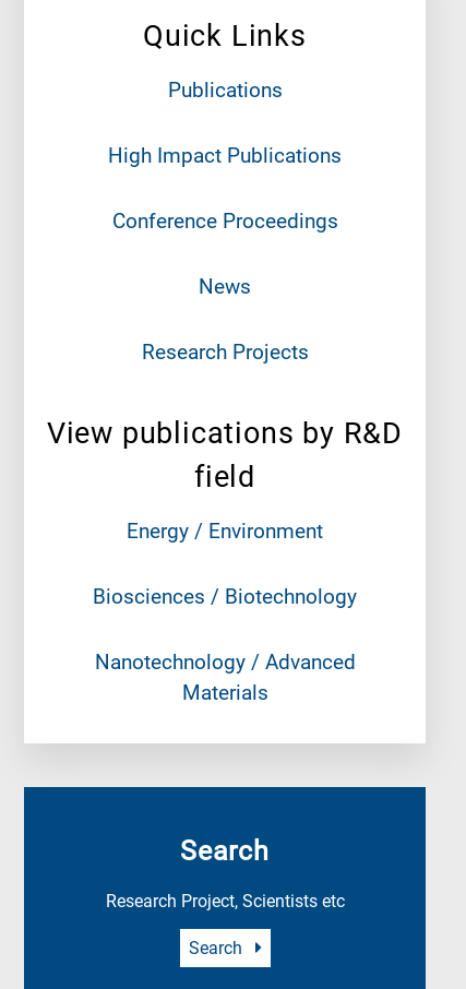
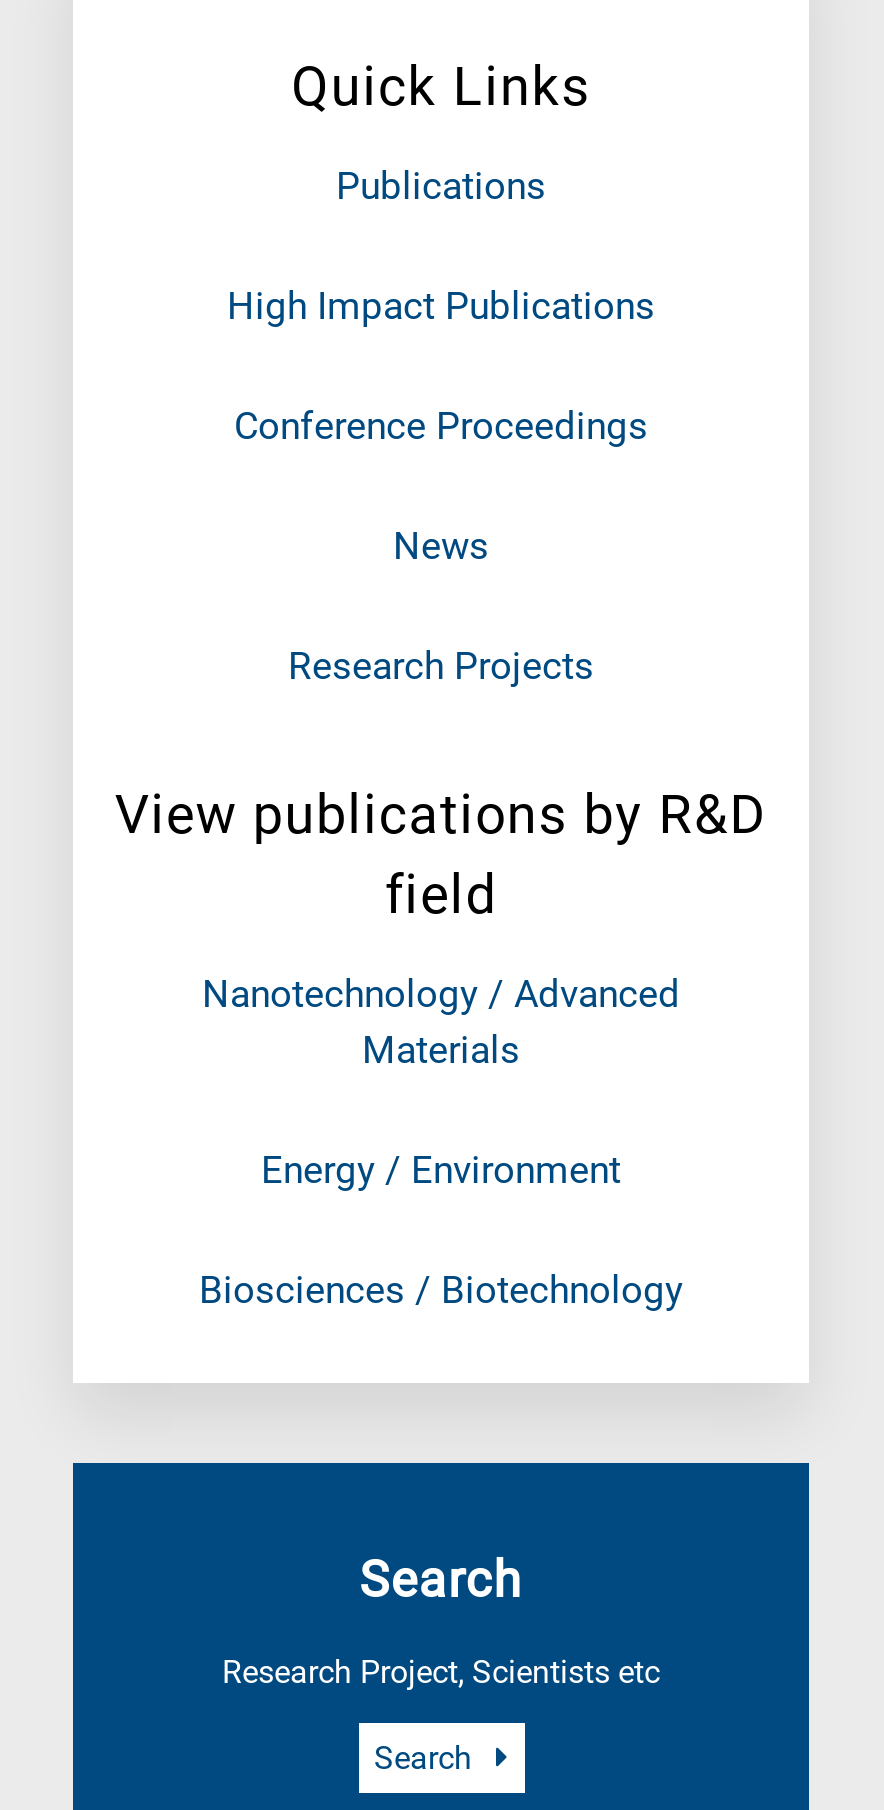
moved down: Energy / Environment | Biosciences / Biotechnology

moved up: Nanotechnology / Advanced | Materials
